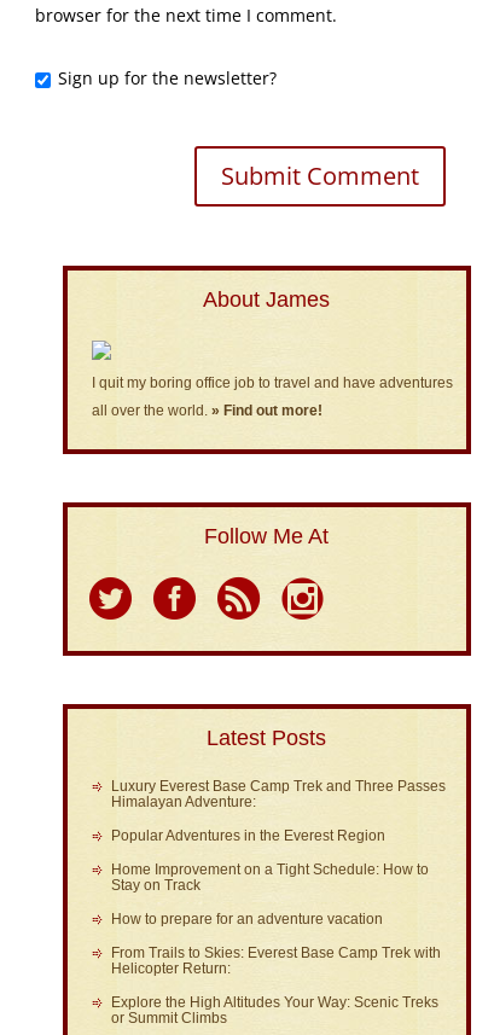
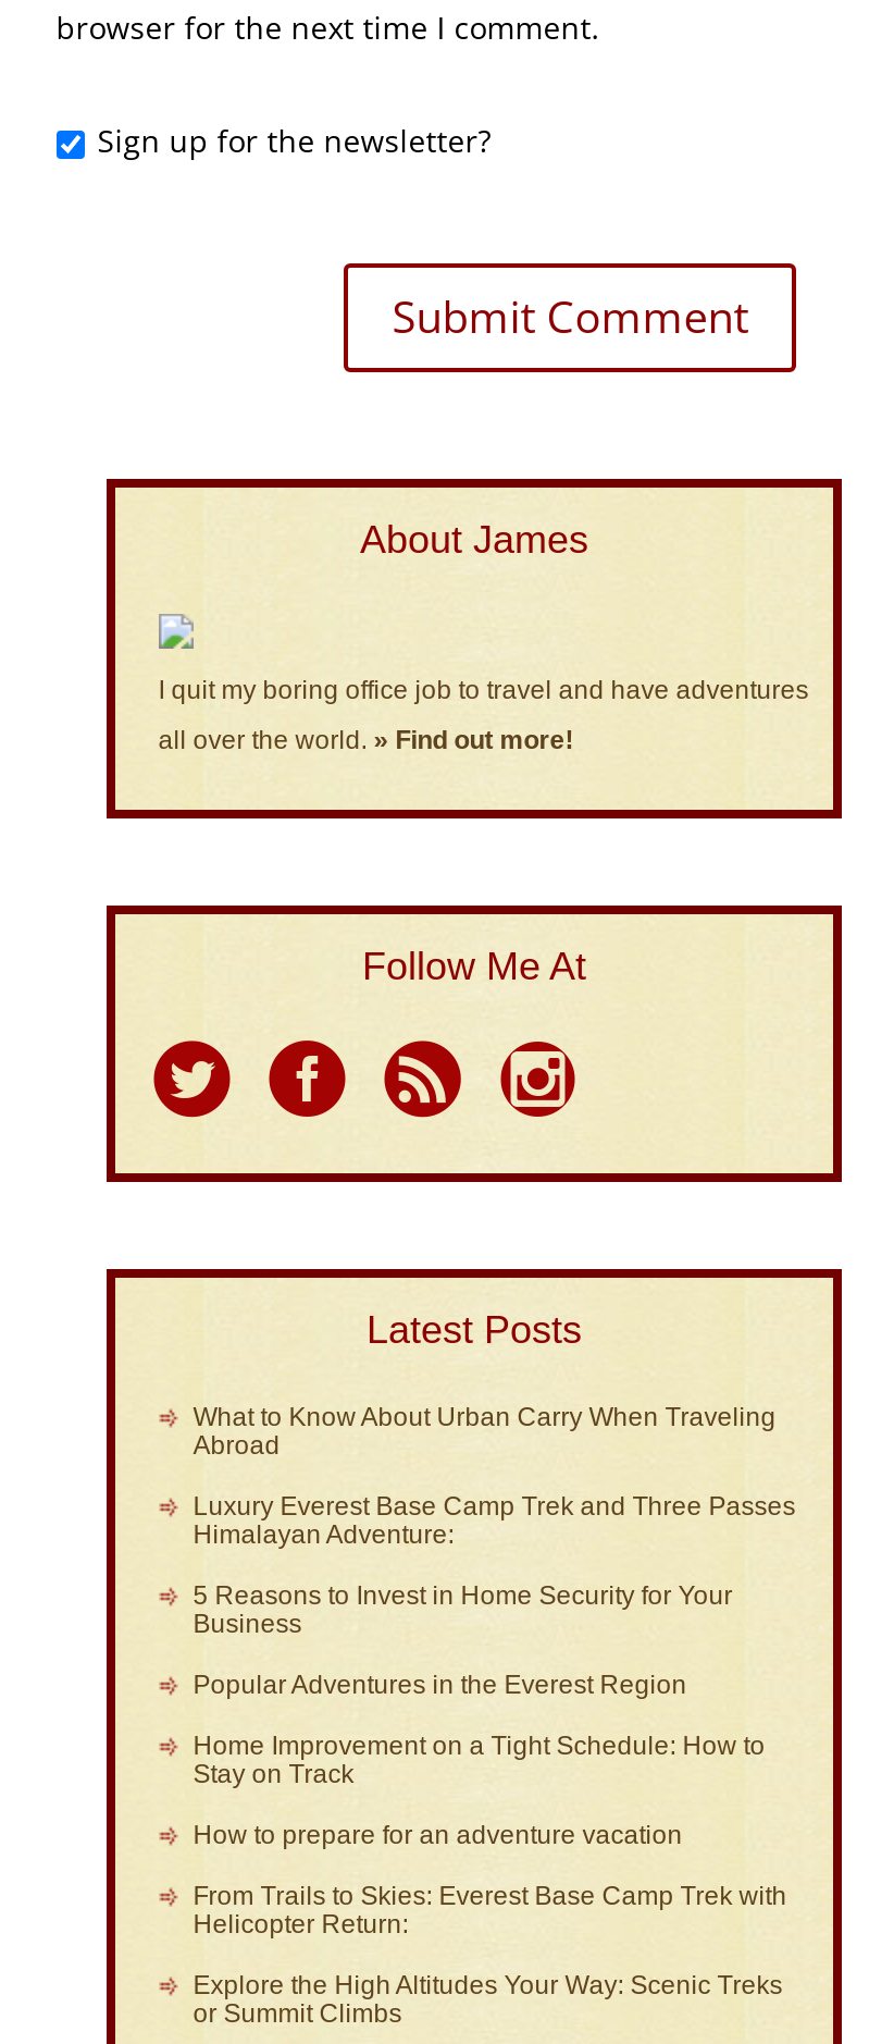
+ What to Know About Urban Carry When Traveling
+ Abroad

+ 5 Reasons to Invest in Home Security for Your
+ Business
